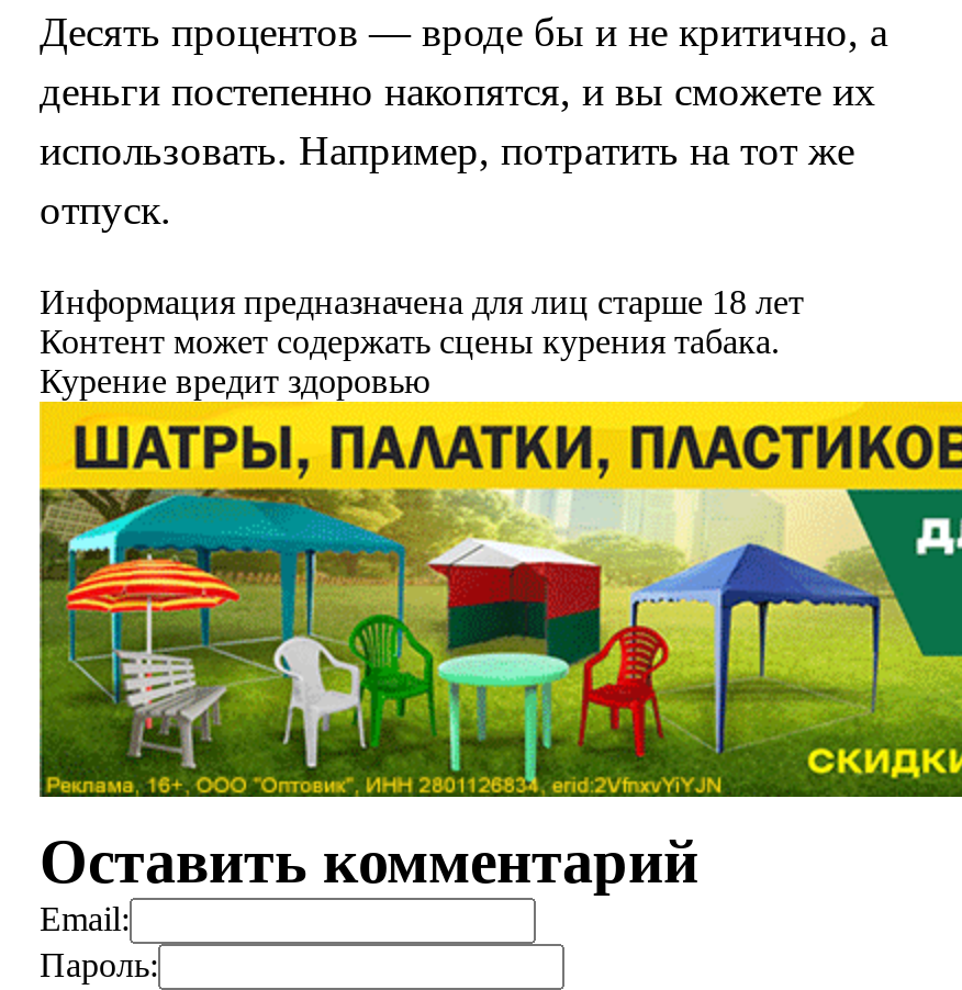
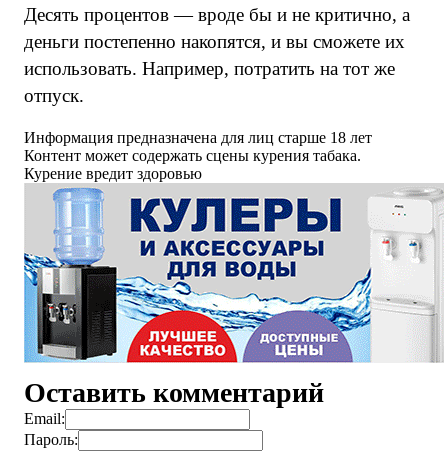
- [image]
+ [image]
